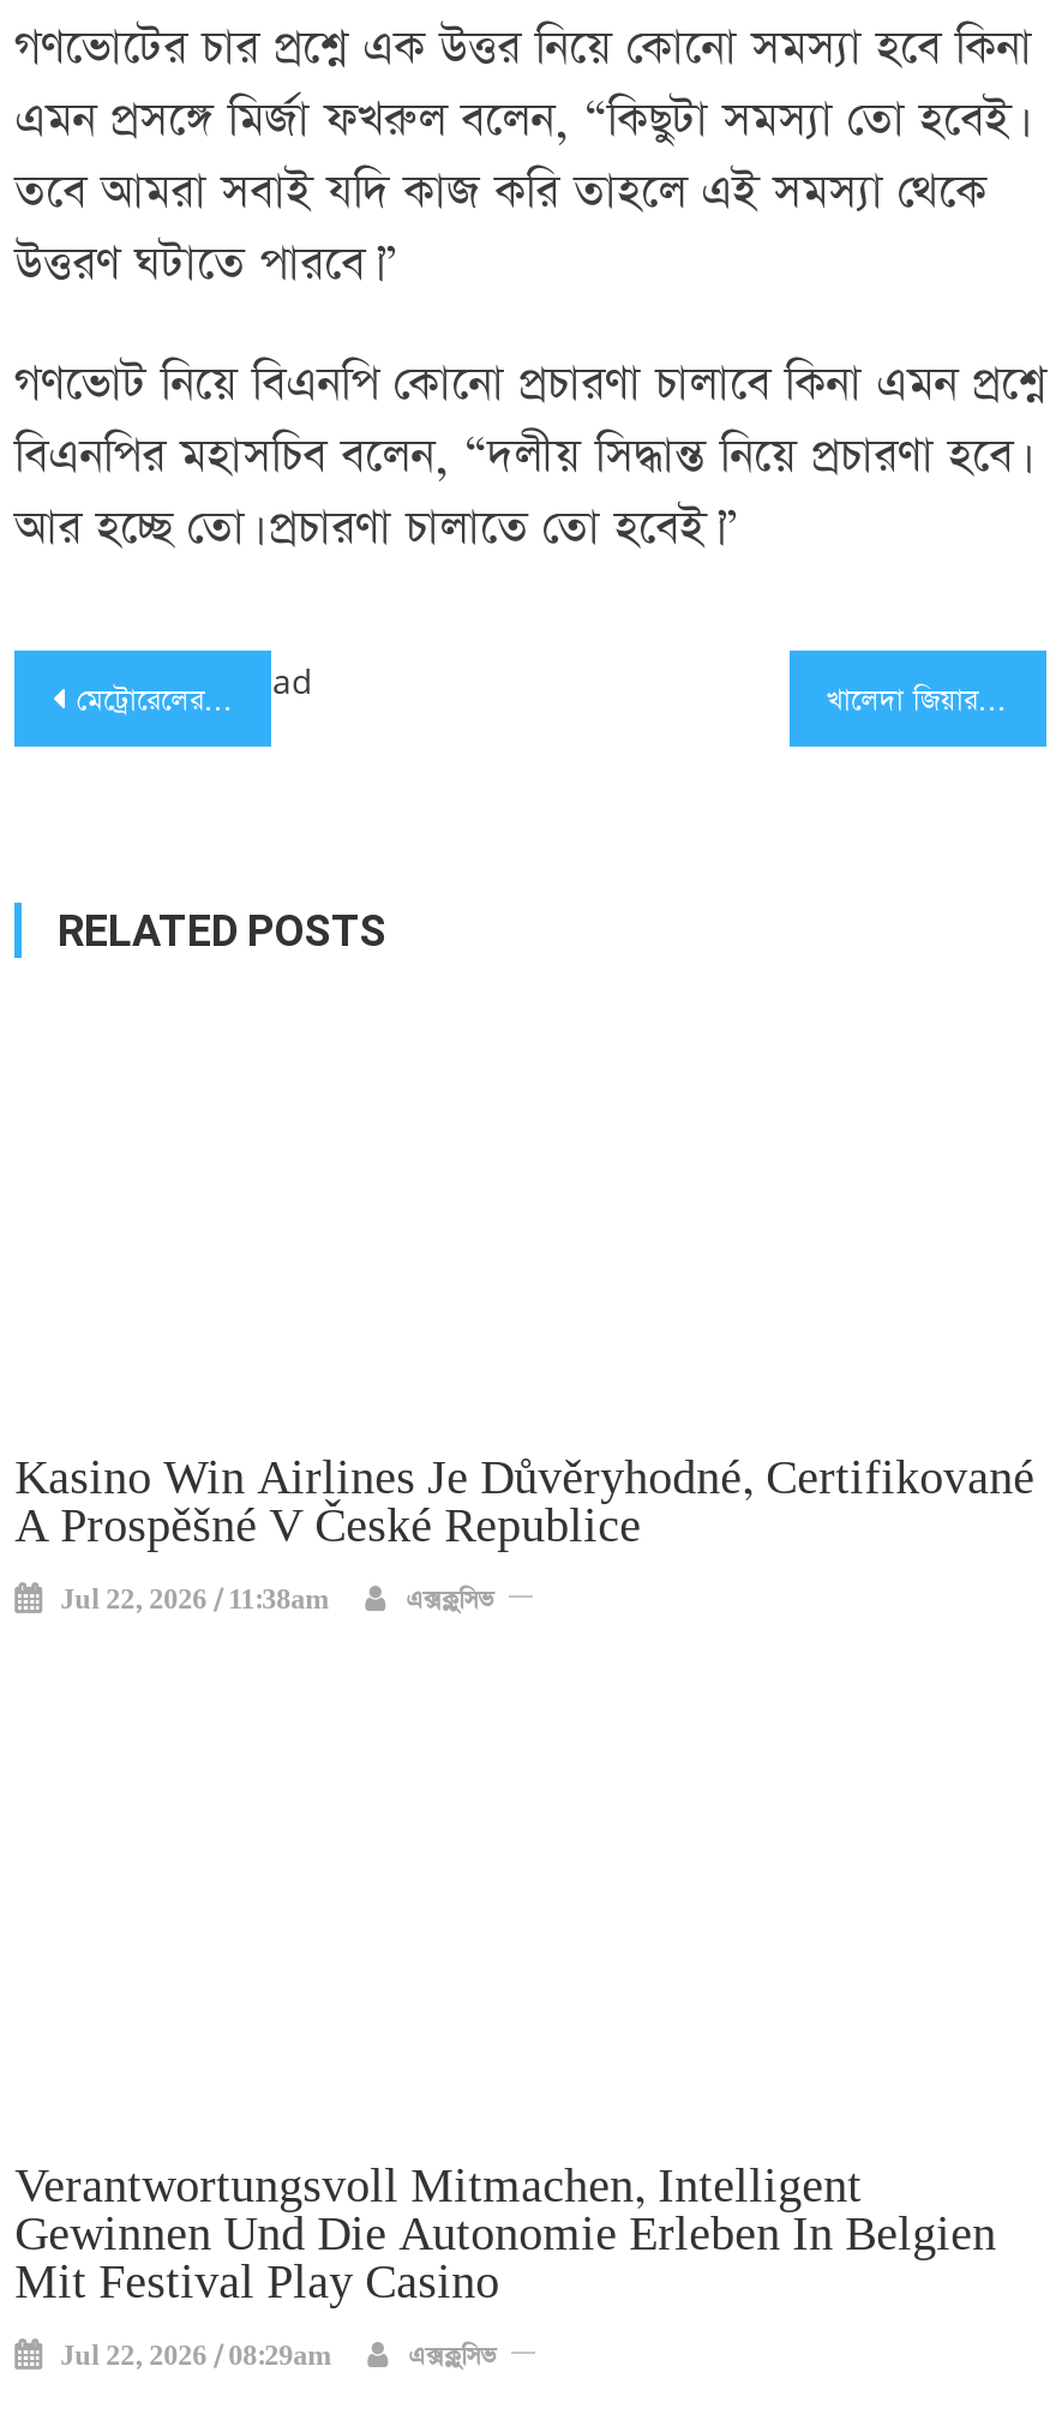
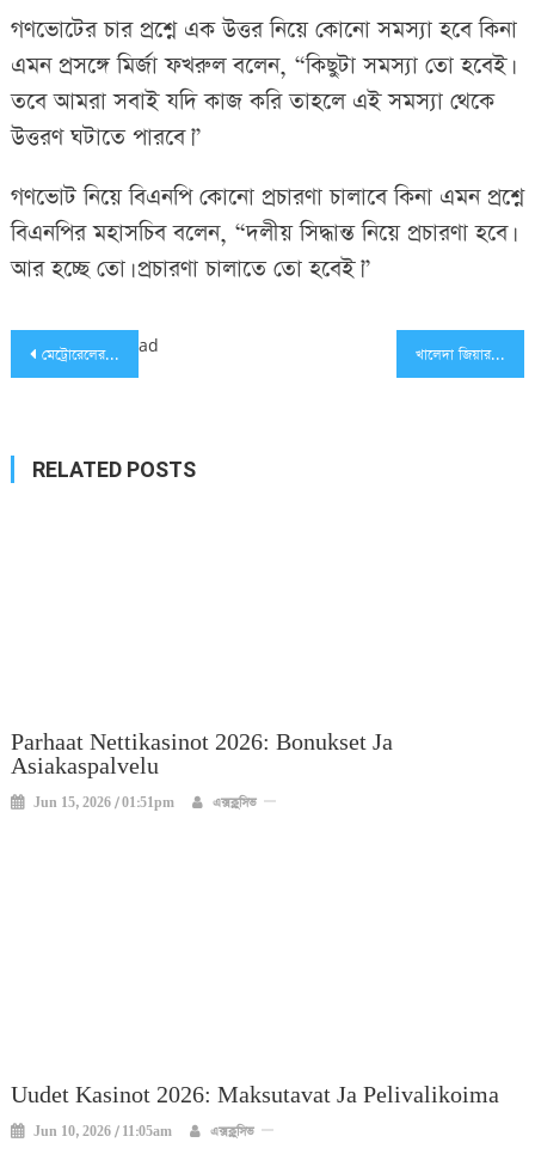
- Kasino Win Airlines Je Důvěryhodné, Certifikované
- A Prospěšné V České Republice
+ Parhaat Nettikasinot 2026: Bonukset Ja
+ Asiakaspalvelu

- Jul 22, 2026 / 11:38am
+ Jun 15, 2026 / 01:51pm

- Verantwortungsvoll Mitmachen, Intelligent
- Gewinnen Und Die Autonomie Erleben In Belgien
- Mit Festival Play Casino
+ Uudet Kasinot 2026: Maksutavat Ja Pelivalikoima

- Jul 22, 2026 / 08:29am
+ Jun 10, 2026 / 11:05am
